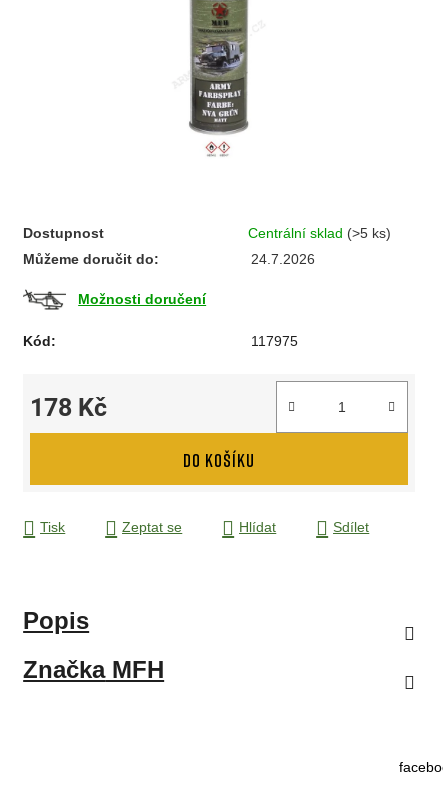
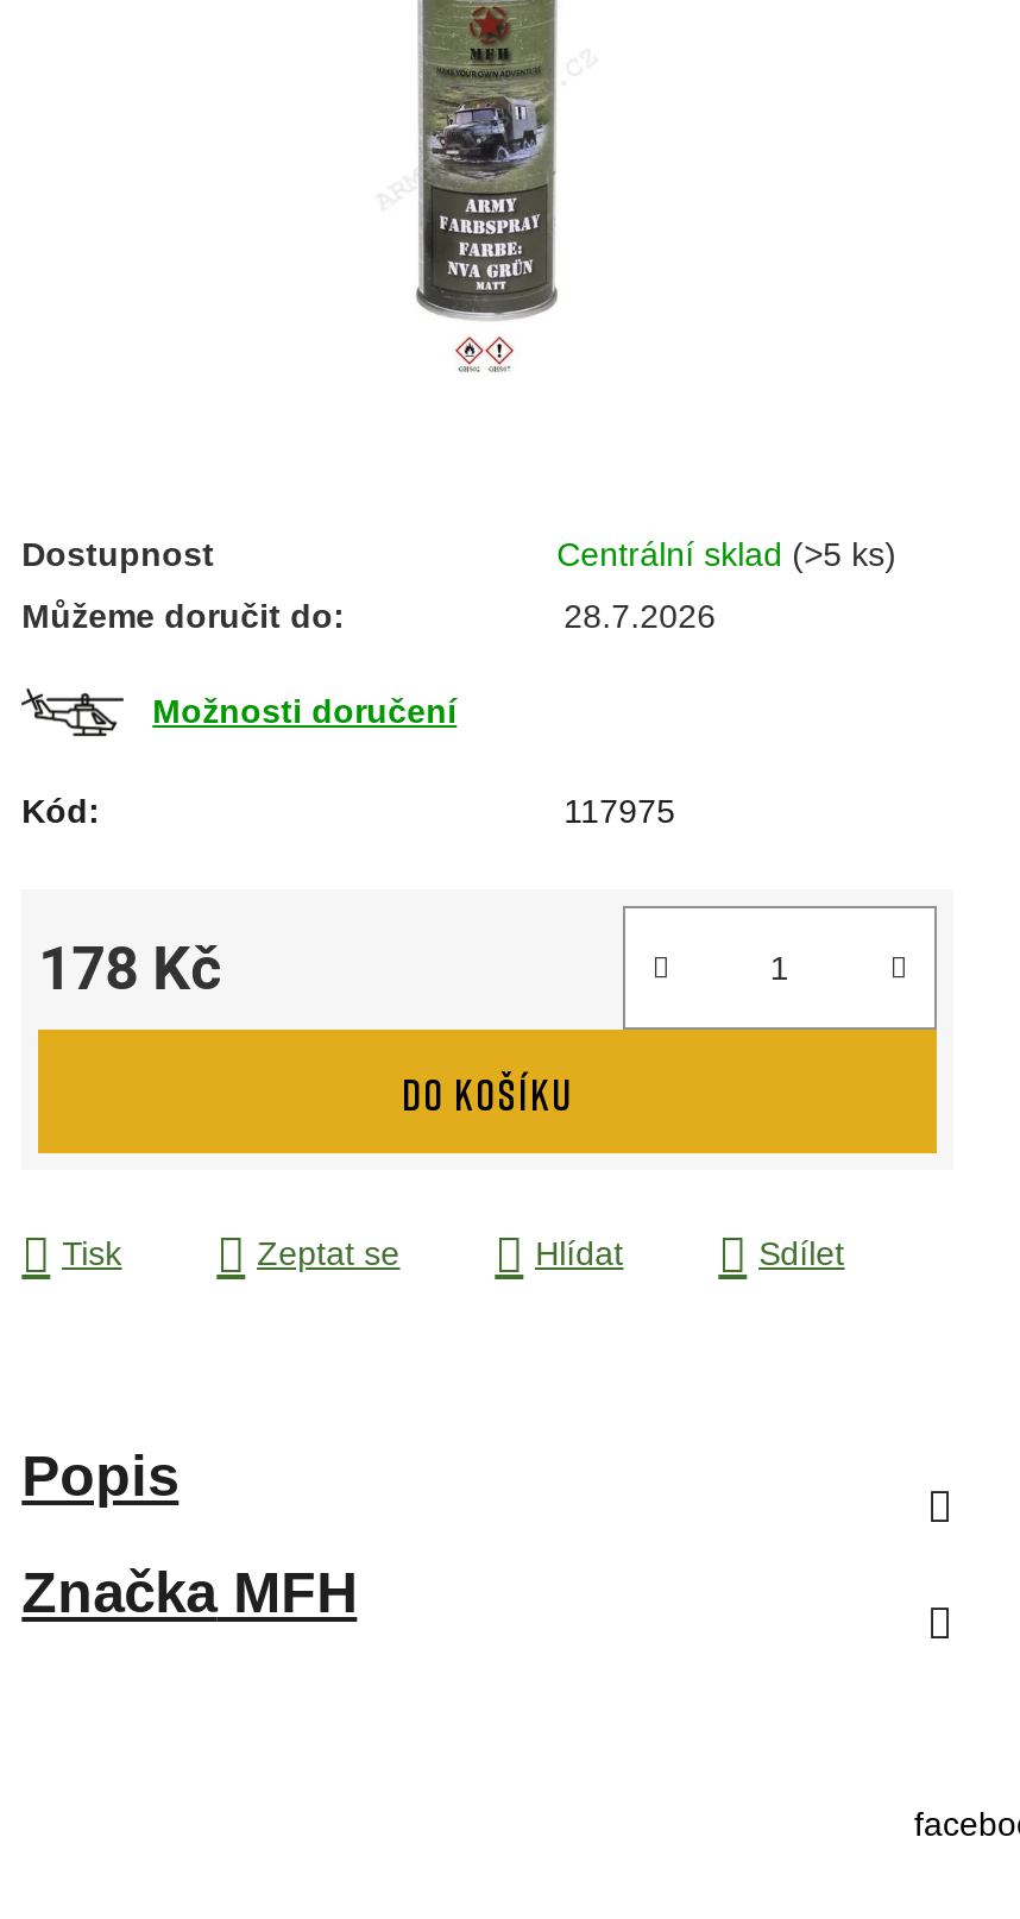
- 24.7.2026
+ 28.7.2026
